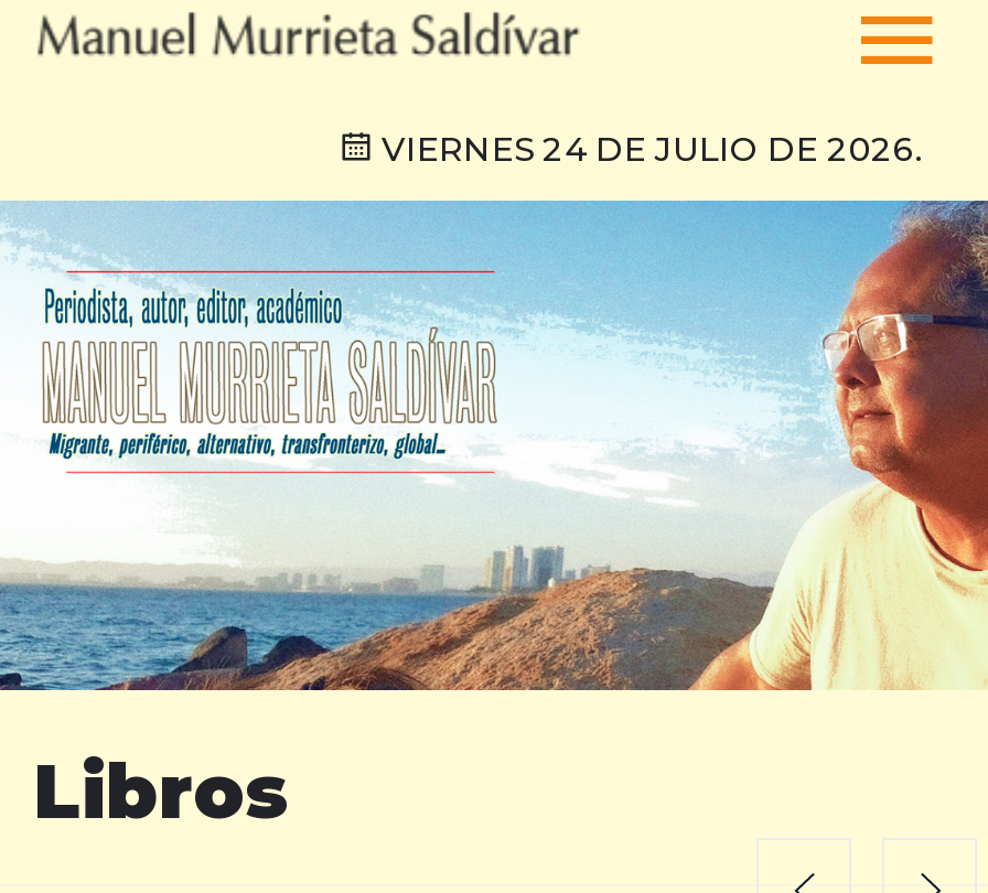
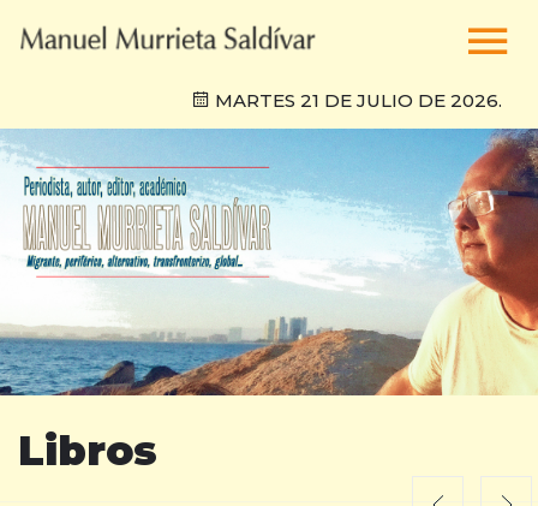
- VIERNES 24 DE JULIO DE 2026.
+ MARTES 21 DE JULIO DE 2026.
